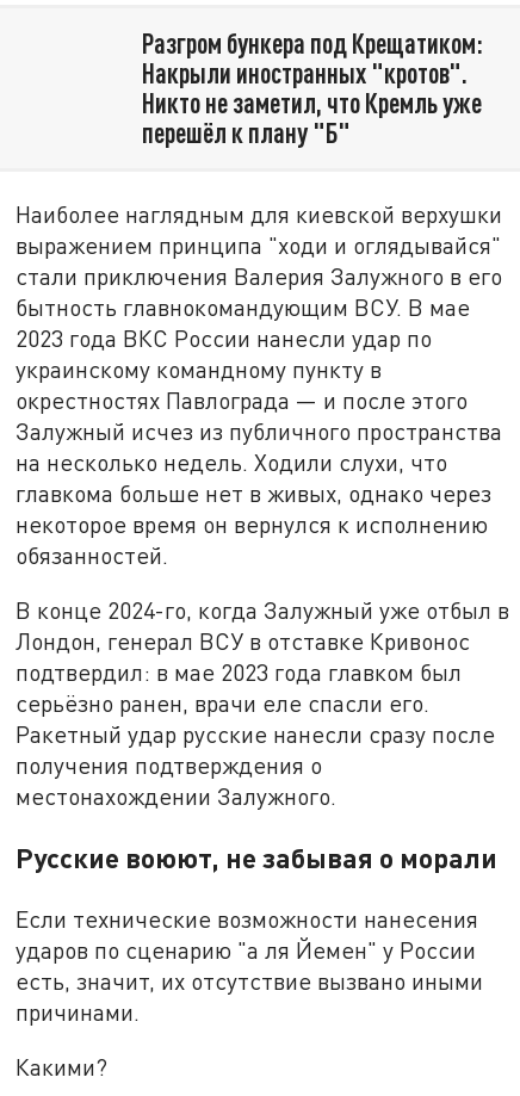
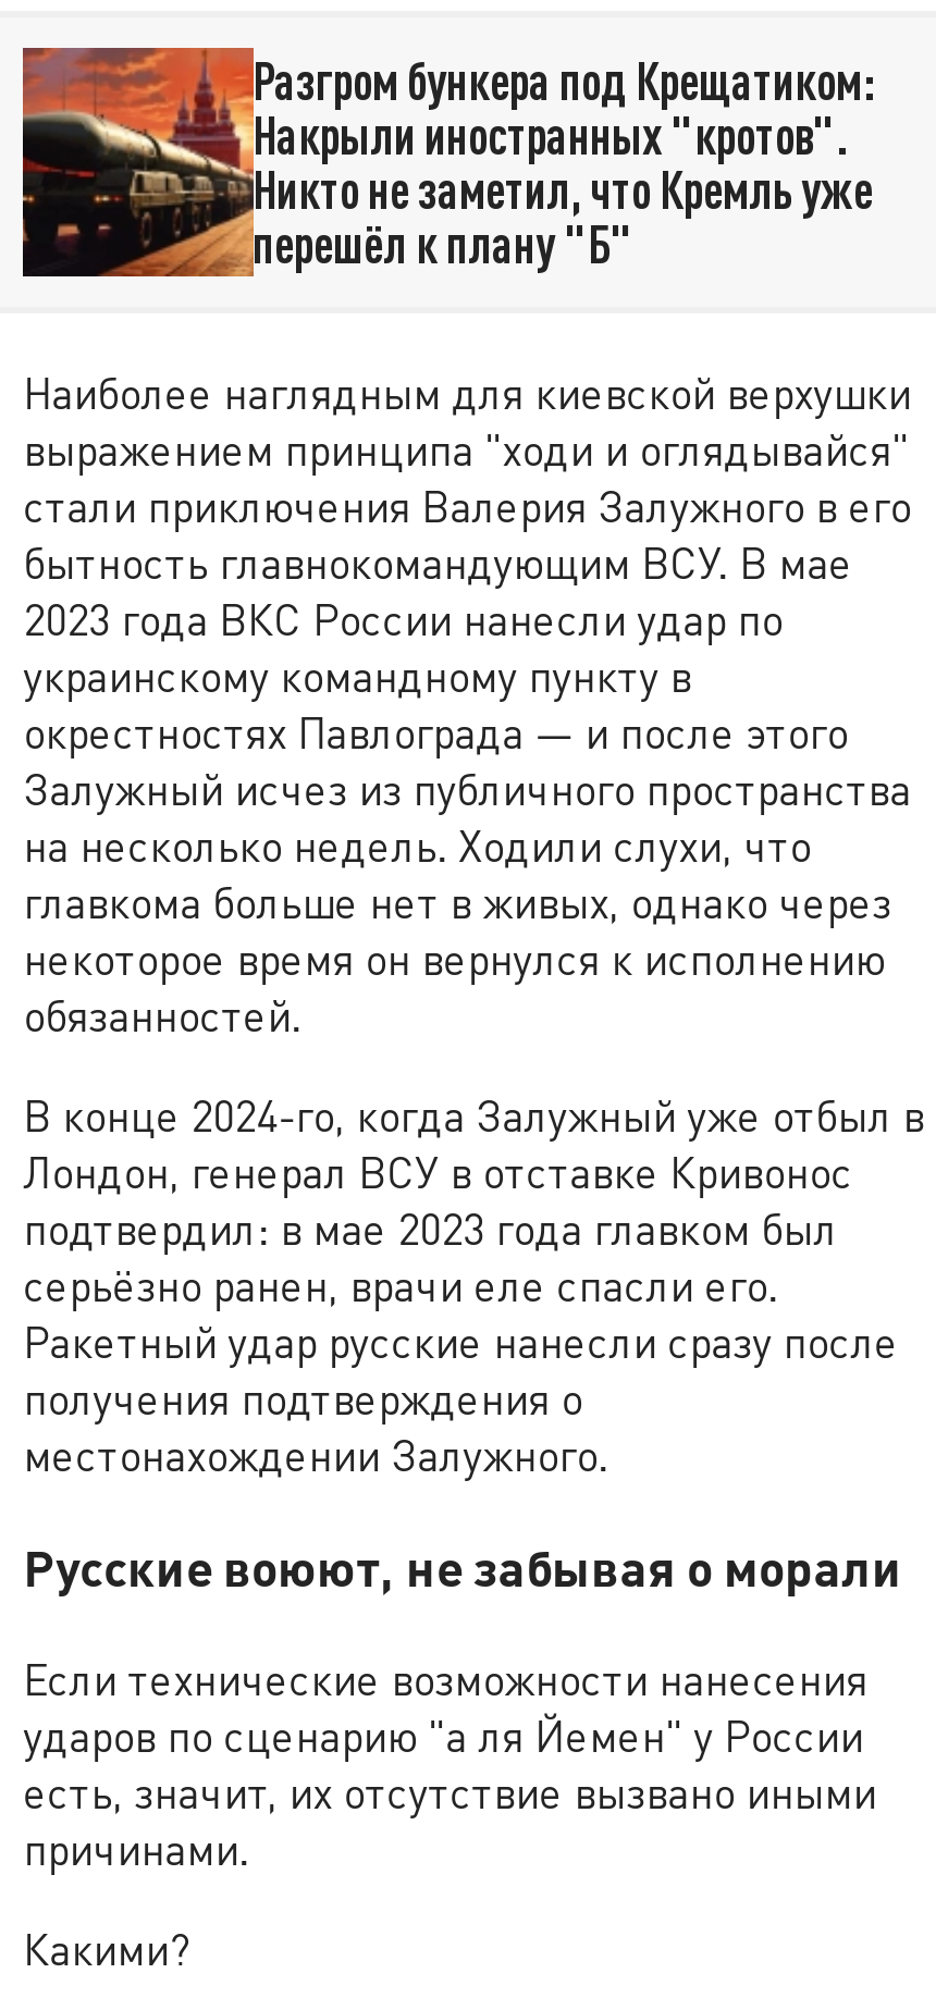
+ [image]
